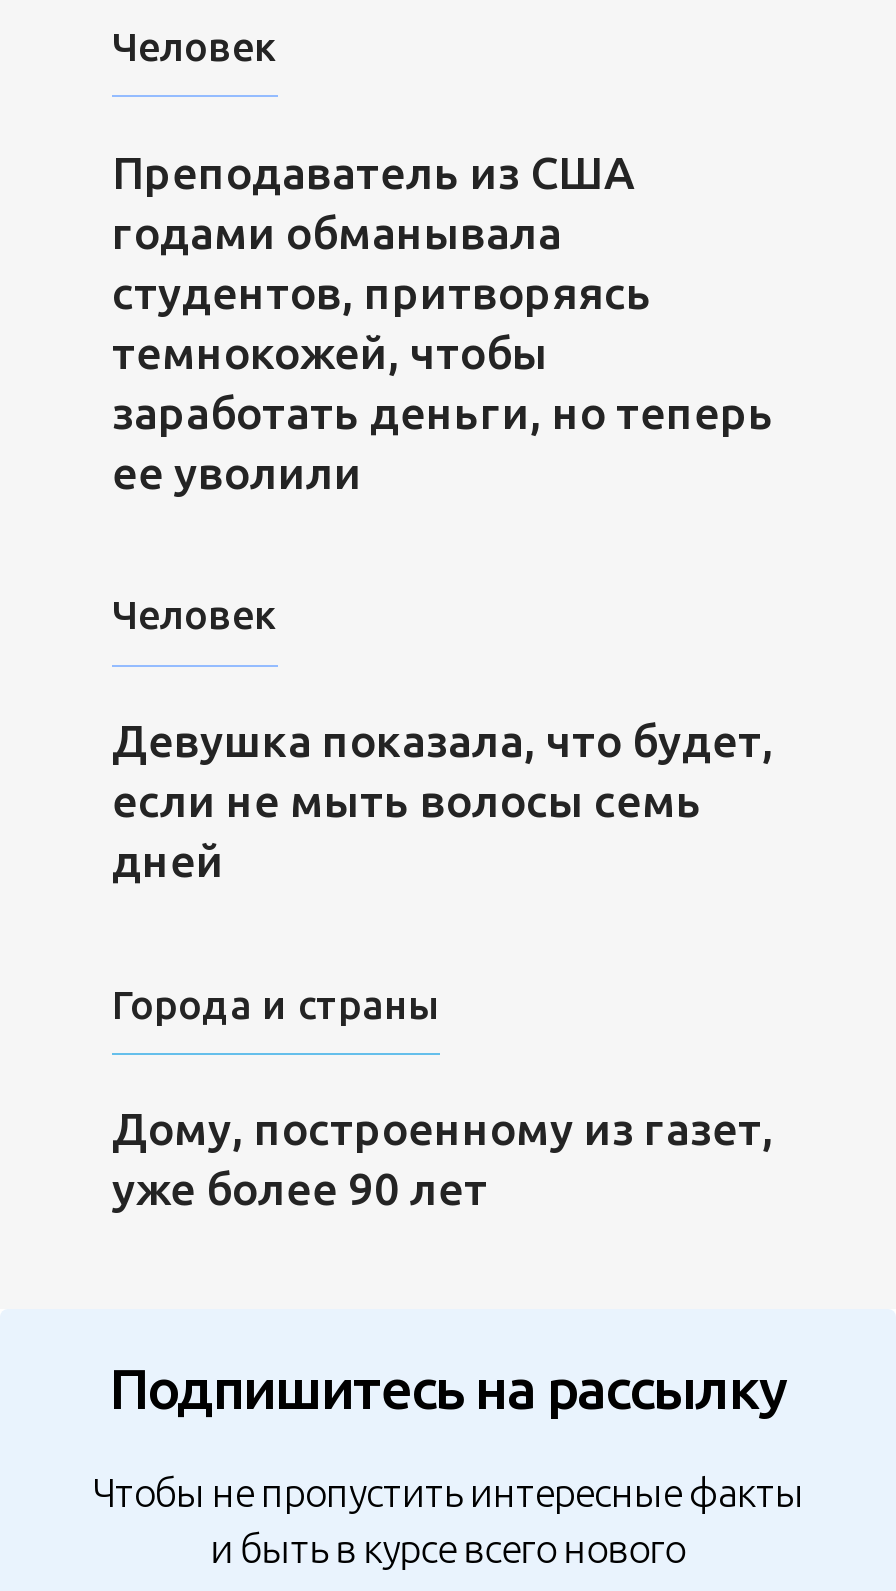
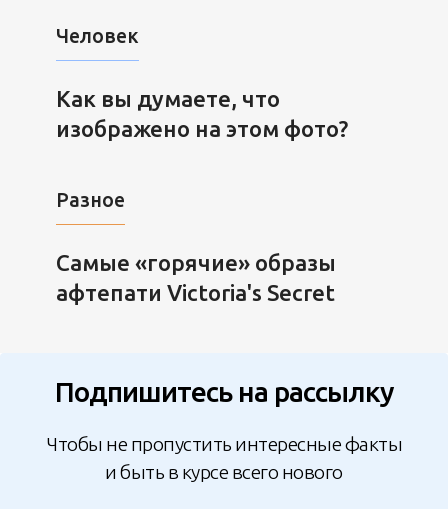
- Преподаватель из США
- годами обманывала
- студентов, притворяясь
- темнокожей, чтобы
- заработать деньги, но теперь
- ее уволили
- Человек
- Девушка показала, что будет,
- если не мыть волосы семь
- дней
- Города и страны
- Дому, построенному из газет,
- уже более 90 лет
+ Как вы думаете, что
+ изображено на этом фото?
+ Разное
+ Самые «горячие» образы
+ афтепати Victoria's Secret
